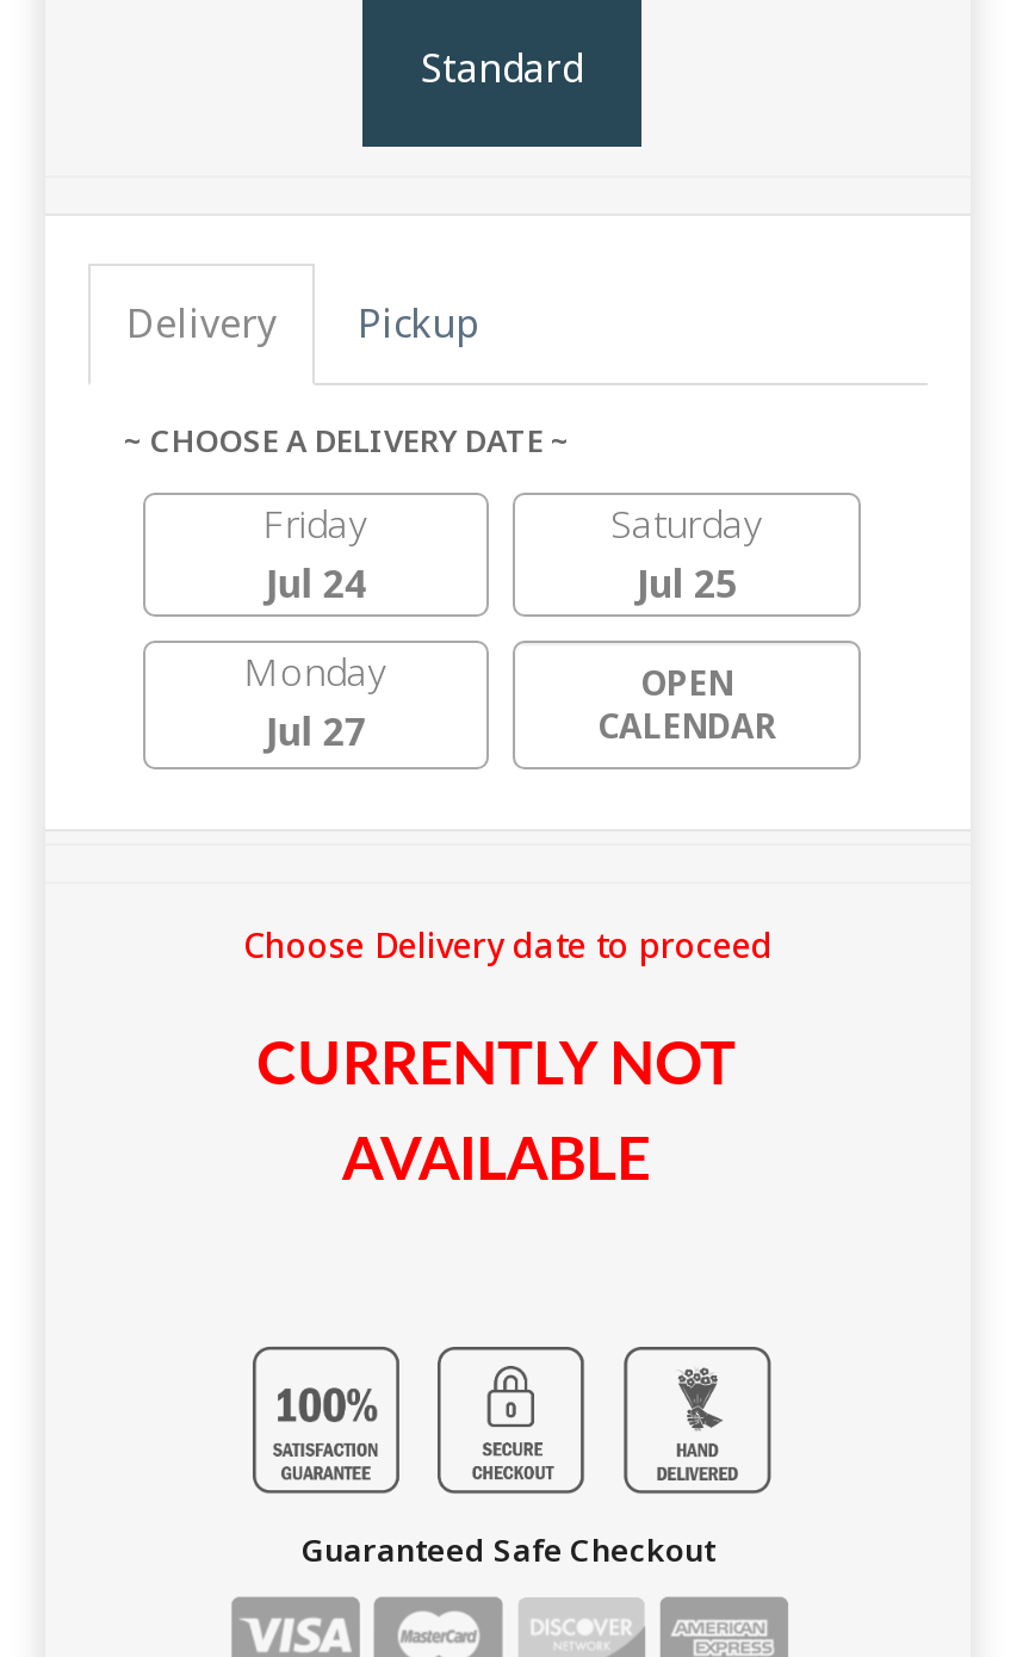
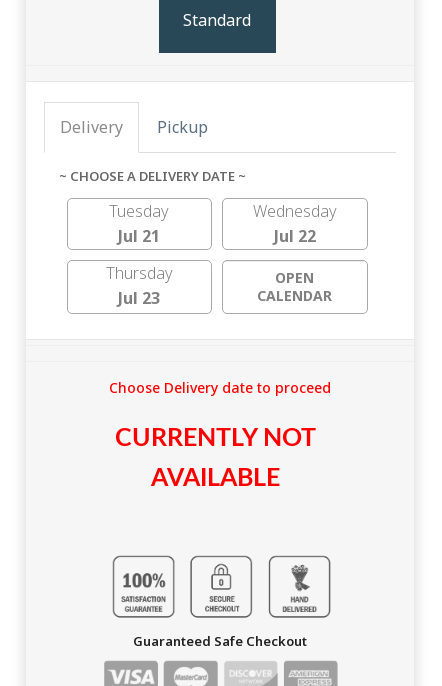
- Friday
- Jul 24
+ Tuesday
+ Jul 21

- Saturday
- Jul 25
+ Wednesday
+ Jul 22

- Monday
- Jul 27
+ Thursday
+ Jul 23
